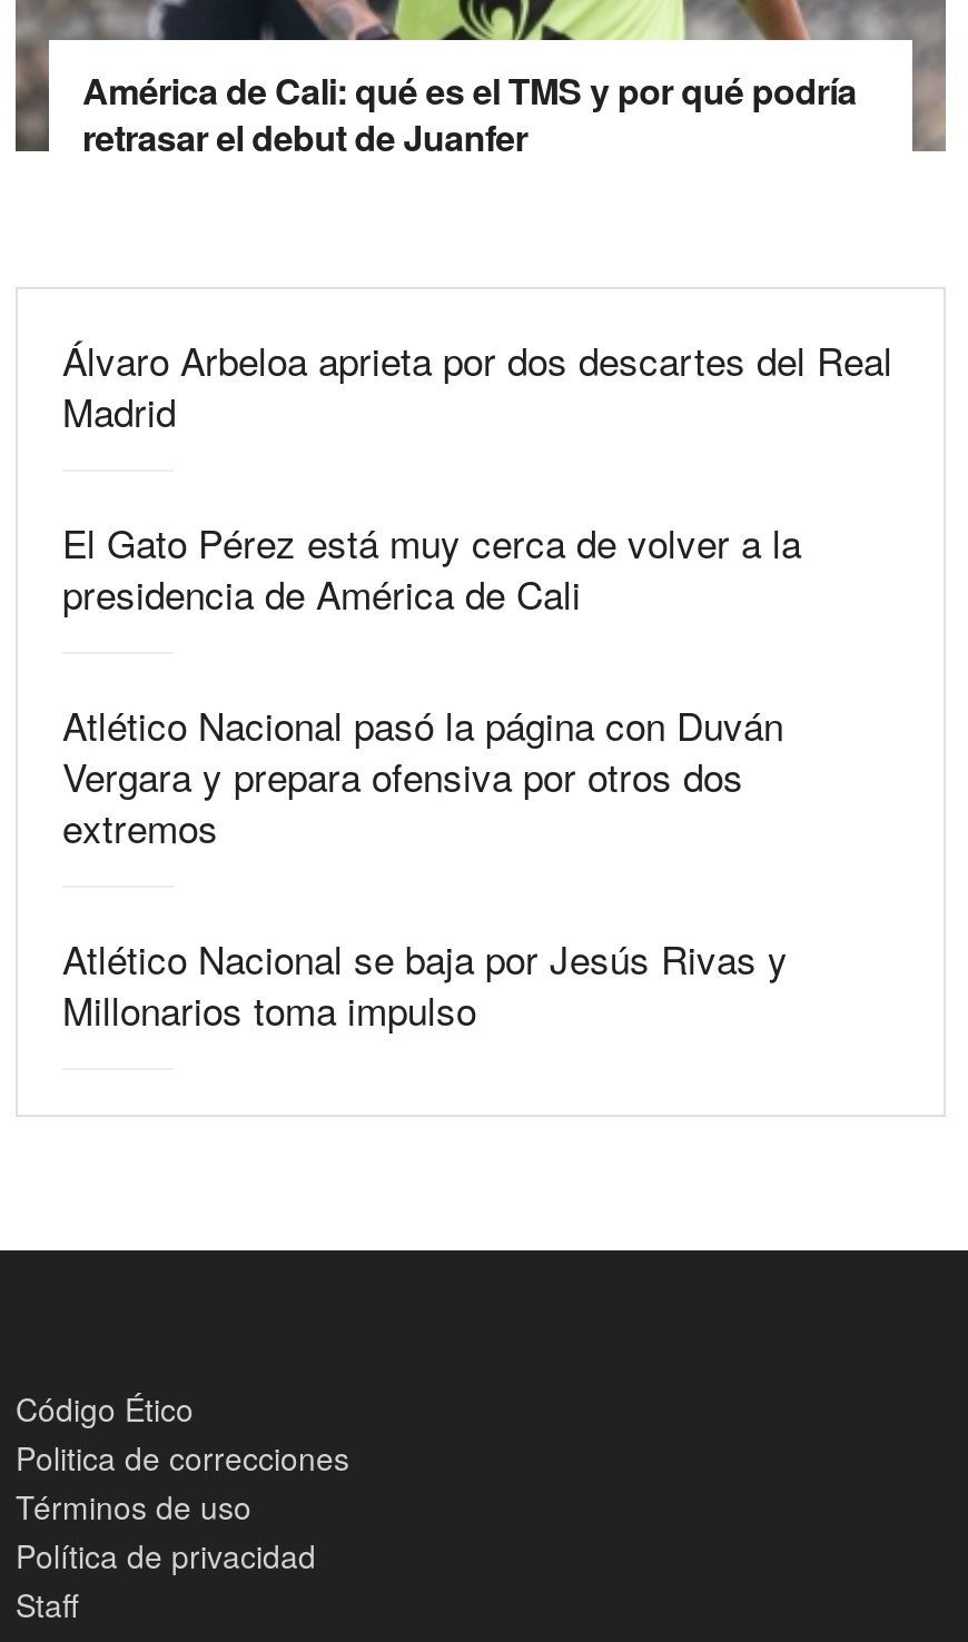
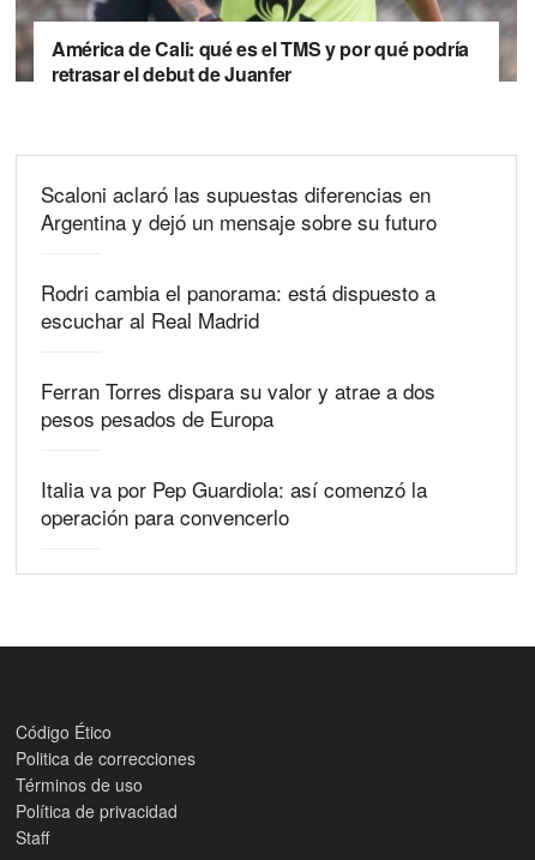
- Álvaro Arbeloa aprieta por dos descartes del Real
- Madrid
+ Scaloni aclaró las supuestas diferencias en
+ Argentina y dejó un mensaje sobre su futuro

- El Gato Pérez está muy cerca de volver a la
- presidencia de América de Cali
+ Rodri cambia el panorama: está dispuesto a
+ escuchar al Real Madrid

- Atlético Nacional pasó la página con Duván
- Vergara y prepara ofensiva por otros dos
- extremos
+ Ferran Torres dispara su valor y atrae a dos
+ pesos pesados de Europa

- Atlético Nacional se baja por Jesús Rivas y
- Millonarios toma impulso
+ Italia va por Pep Guardiola: así comenzó la
+ operación para convencerlo
